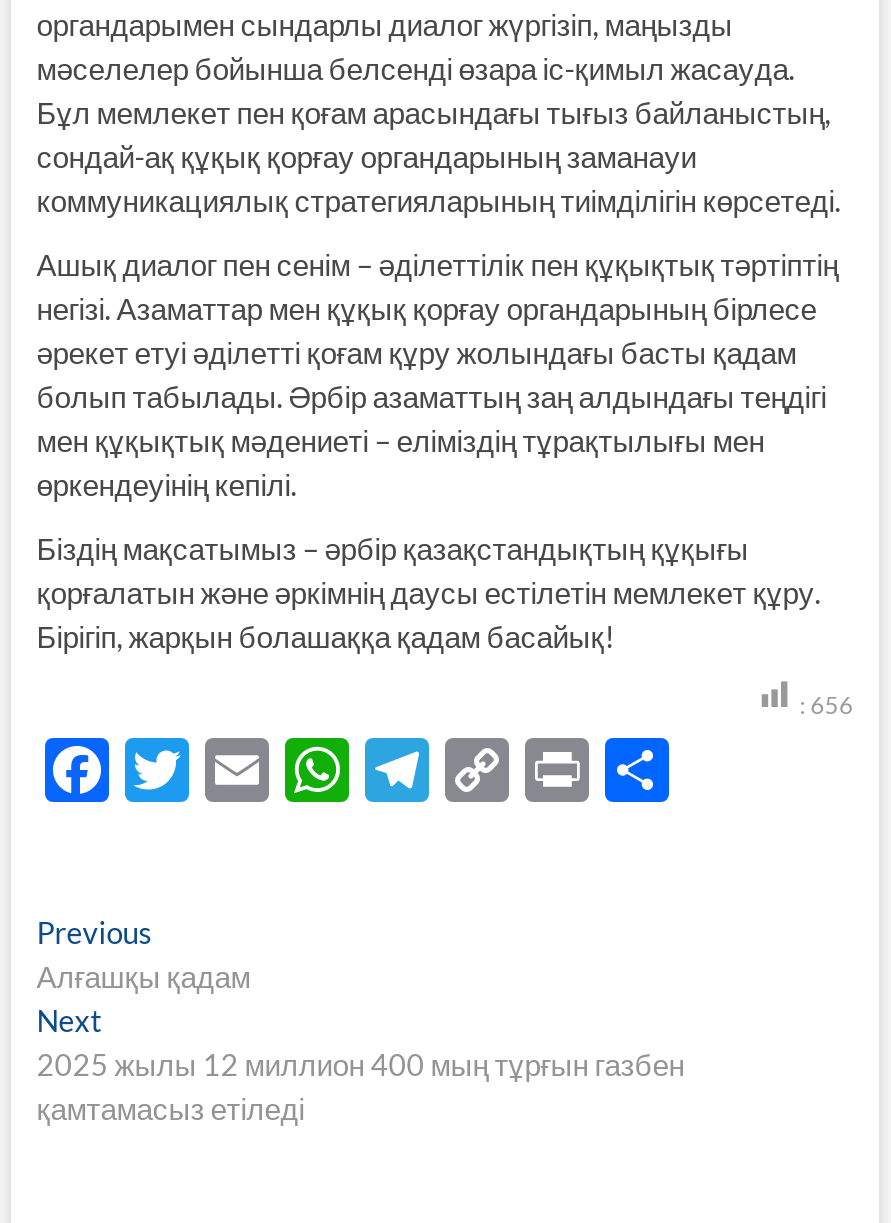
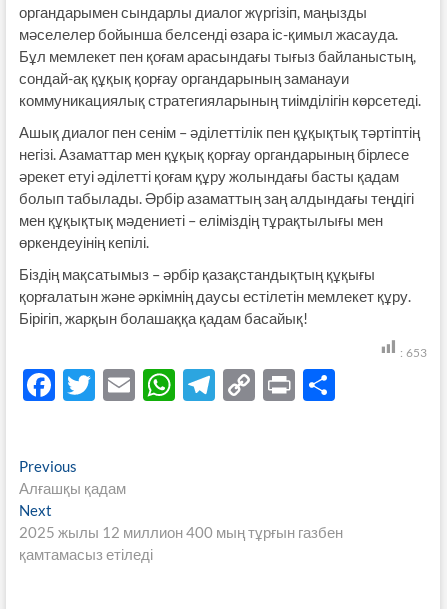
- : 656
+ : 653
